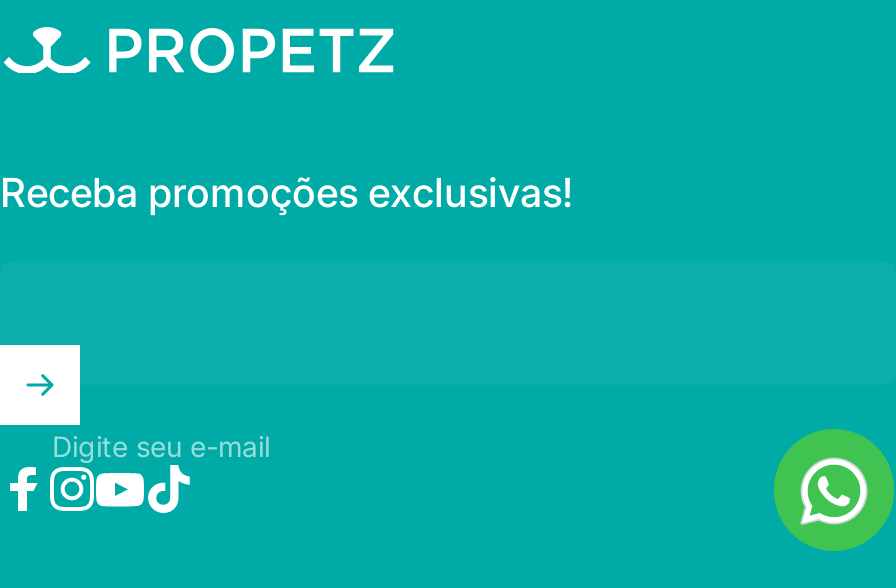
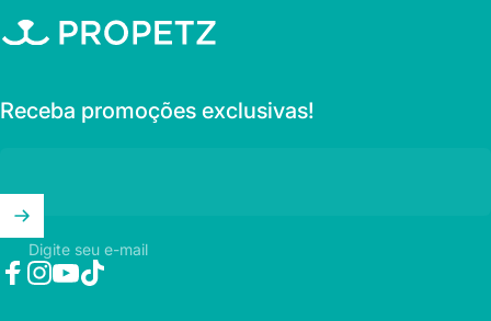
- [image]
